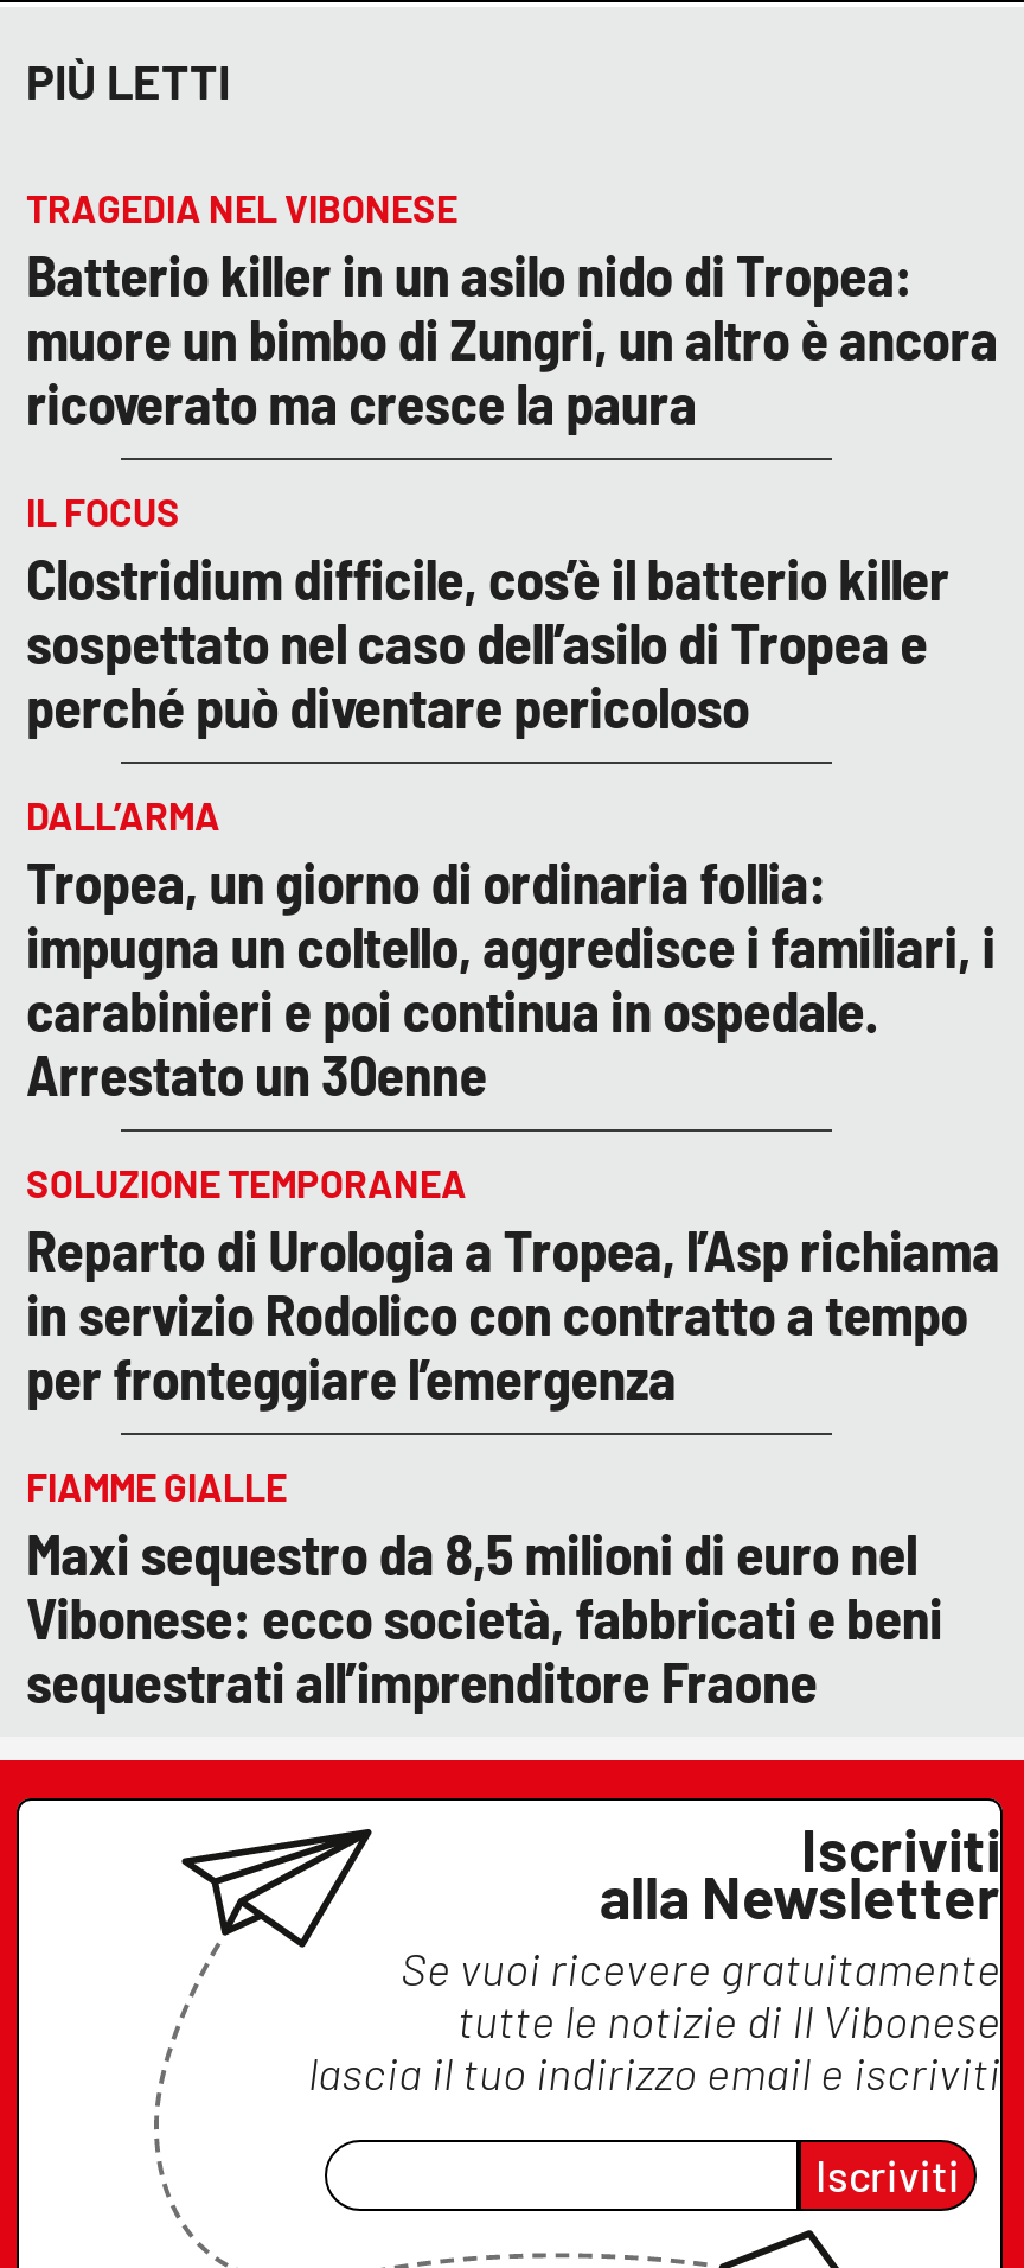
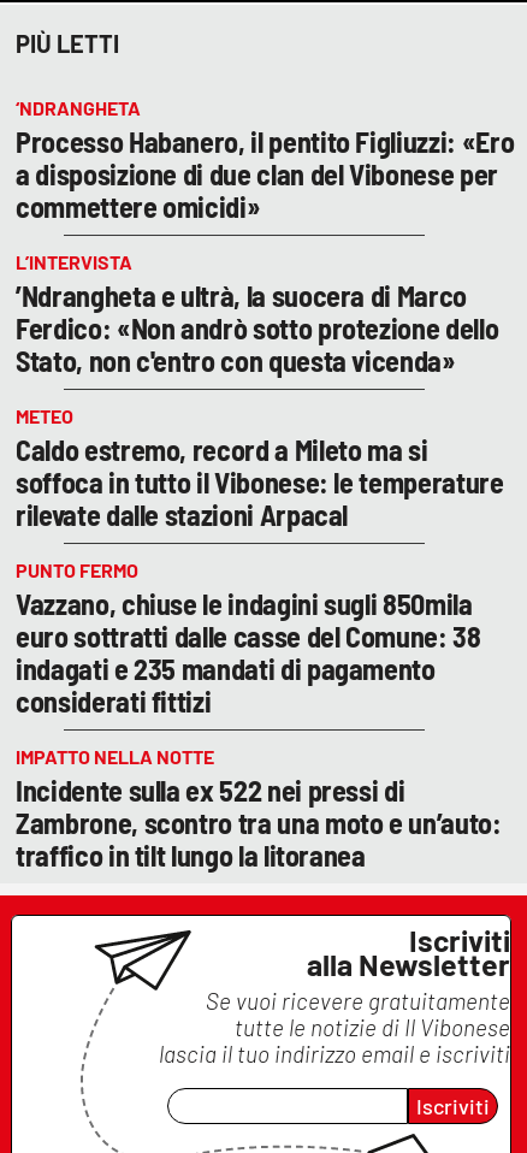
- TRAGEDIA NEL VIBONESE
- Batterio killer in un asilo nido di Tropea:
- muore un bimbo di Zungri, un altro è ancora
- ricoverato ma cresce la paura
+ ‘NDRANGHETA
+ Processo Habanero, il pentito Figliuzzi: «Ero
+ a disposizione di due clan del Vibonese per
+ commettere omicidi»

- IL FOCUS
- Clostridium difficile, cos’è il batterio killer
- sospettato nel caso dell’asilo di Tropea e
- perché può diventare pericoloso
+ L’INTERVISTA
+ ’Ndrangheta e ultrà, la suocera di Marco
+ Ferdico: «Non andrò sotto protezione dello
+ Stato, non c'entro con questa vicenda»

- DALL’ARMA
- Tropea, un giorno di ordinaria follia:
- impugna un coltello, aggredisce i familiari, i
- carabinieri e poi continua in ospedale.
- Arrestato un 30enne
+ METEO
+ Caldo estremo, record a Mileto ma si
+ soffoca in tutto il Vibonese: le temperature
+ rilevate dalle stazioni Arpacal

- SOLUZIONE TEMPORANEA
- Reparto di Urologia a Tropea, l’Asp richiama
- in servizio Rodolico con contratto a tempo
- per fronteggiare l’emergenza
+ PUNTO FERMO
+ Vazzano, chiuse le indagini sugli 850mila
+ euro sottratti dalle casse del Comune: 38
+ indagati e 235 mandati di pagamento
+ considerati fittizi

- FIAMME GIALLE
- Maxi sequestro da 8,5 milioni di euro nel
- Vibonese: ecco società, fabbricati e beni
- sequestrati all’imprenditore Fraone
+ IMPATTO NELLA NOTTE
+ Incidente sulla ex 522 nei pressi di
+ Zambrone, scontro tra una moto e un’auto:
+ traffico in tilt lungo la litoranea
